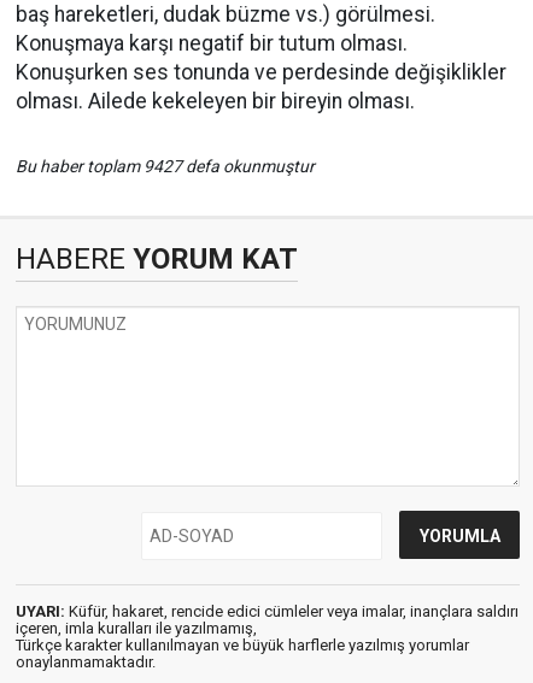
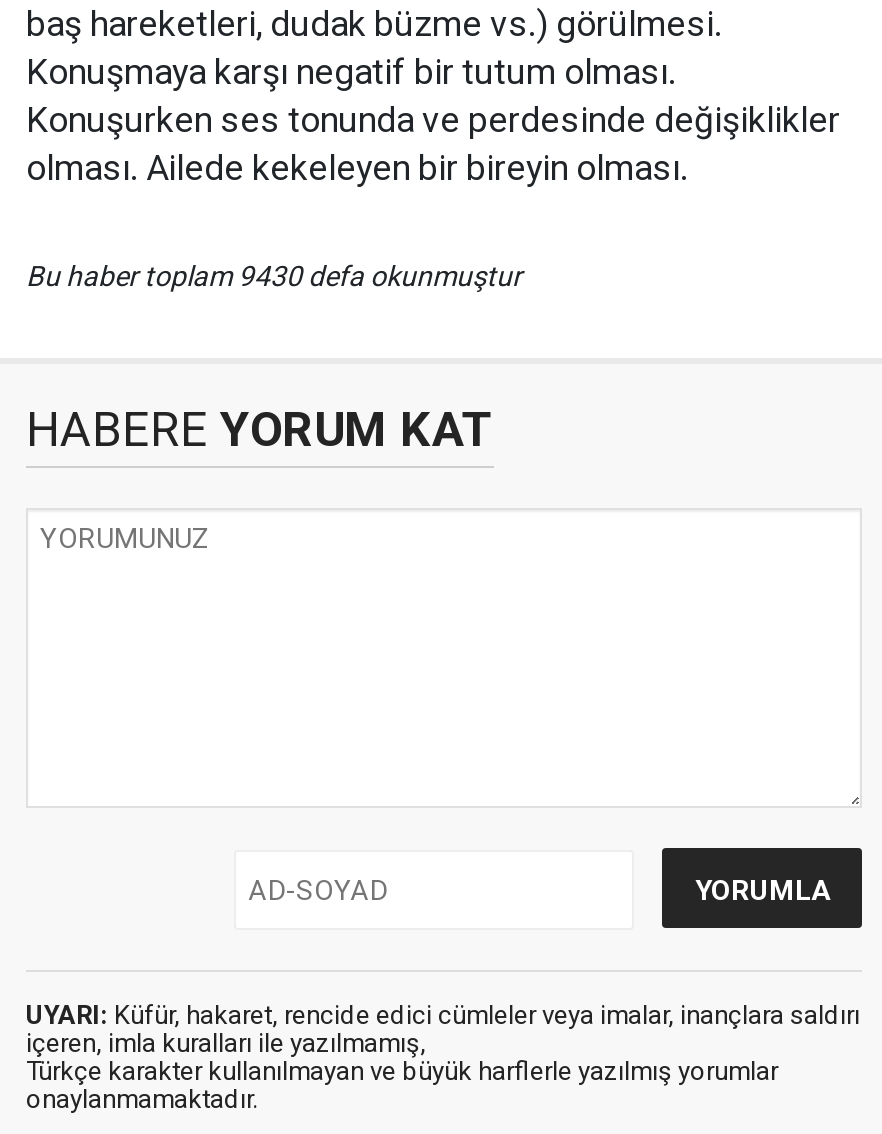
- Bu haber toplam 9427 defa okunmuştur
+ Bu haber toplam 9430 defa okunmuştur
